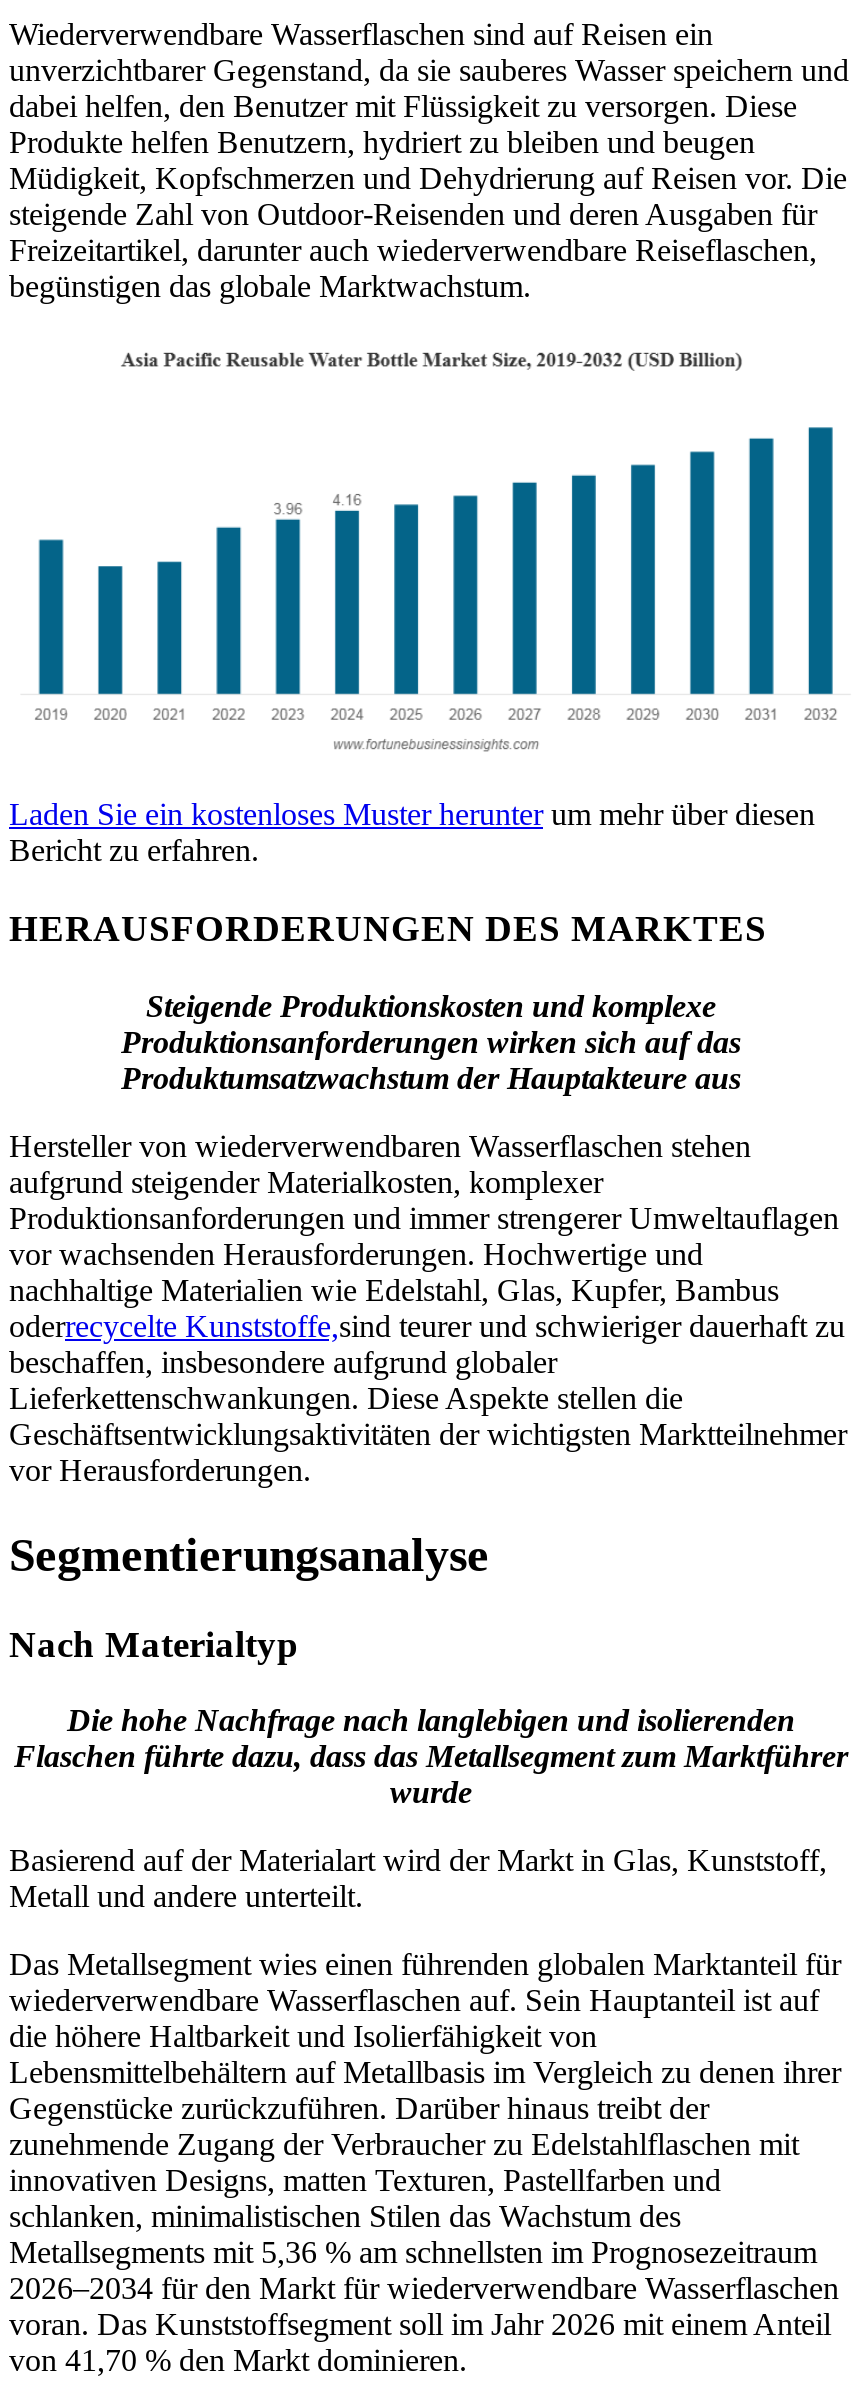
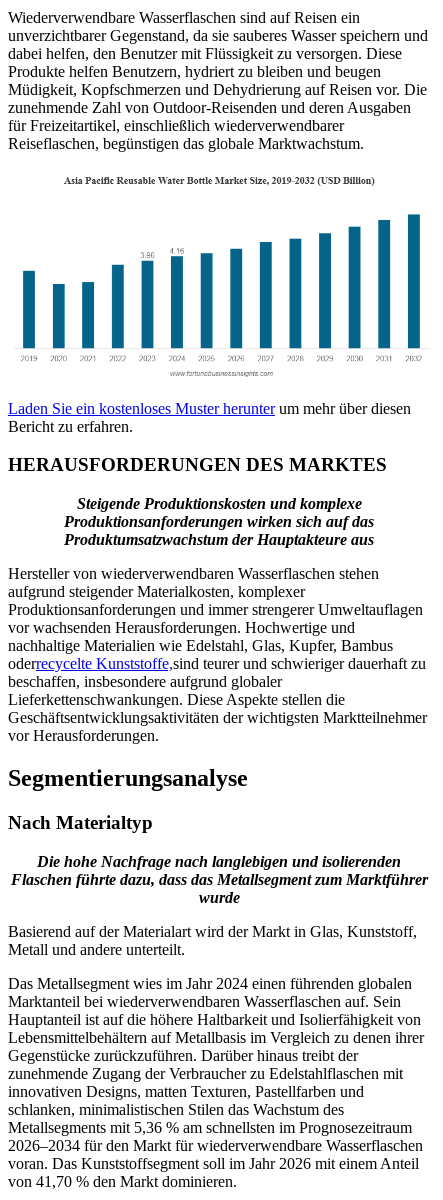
- steigende Zahl von Outdoor-Reisenden und deren Ausgaben für
- Freizeitartikel, darunter auch wiederverwendbare Reiseflaschen,
- begünstigen das globale Marktwachstum.
+ zunehmende Zahl von Outdoor-Reisenden und deren Ausgaben
+ für Freizeitartikel, einschließlich wiederverwendbarer
+ Reiseflaschen, begünstigen das globale Marktwachstum.

- Das Metallsegment wies einen führenden globalen Marktanteil für
- wiederverwendbare Wasserflaschen auf. Sein Hauptanteil ist auf
- die höhere Haltbarkeit und Isolierfähigkeit von
+ Das Metallsegment wies im Jahr 2024 einen führenden globalen
+ Marktanteil bei wiederverwendbaren Wasserflaschen auf. Sein
+ Hauptanteil ist auf die höhere Haltbarkeit und Isolierfähigkeit von
